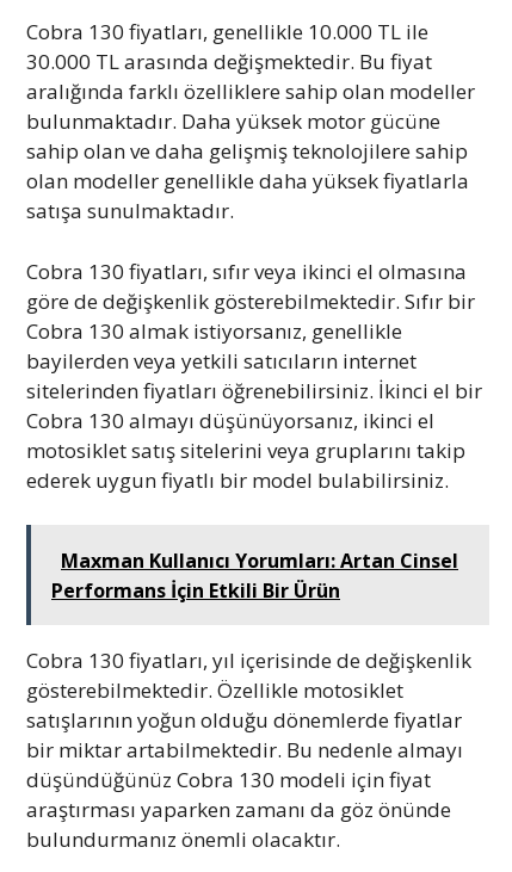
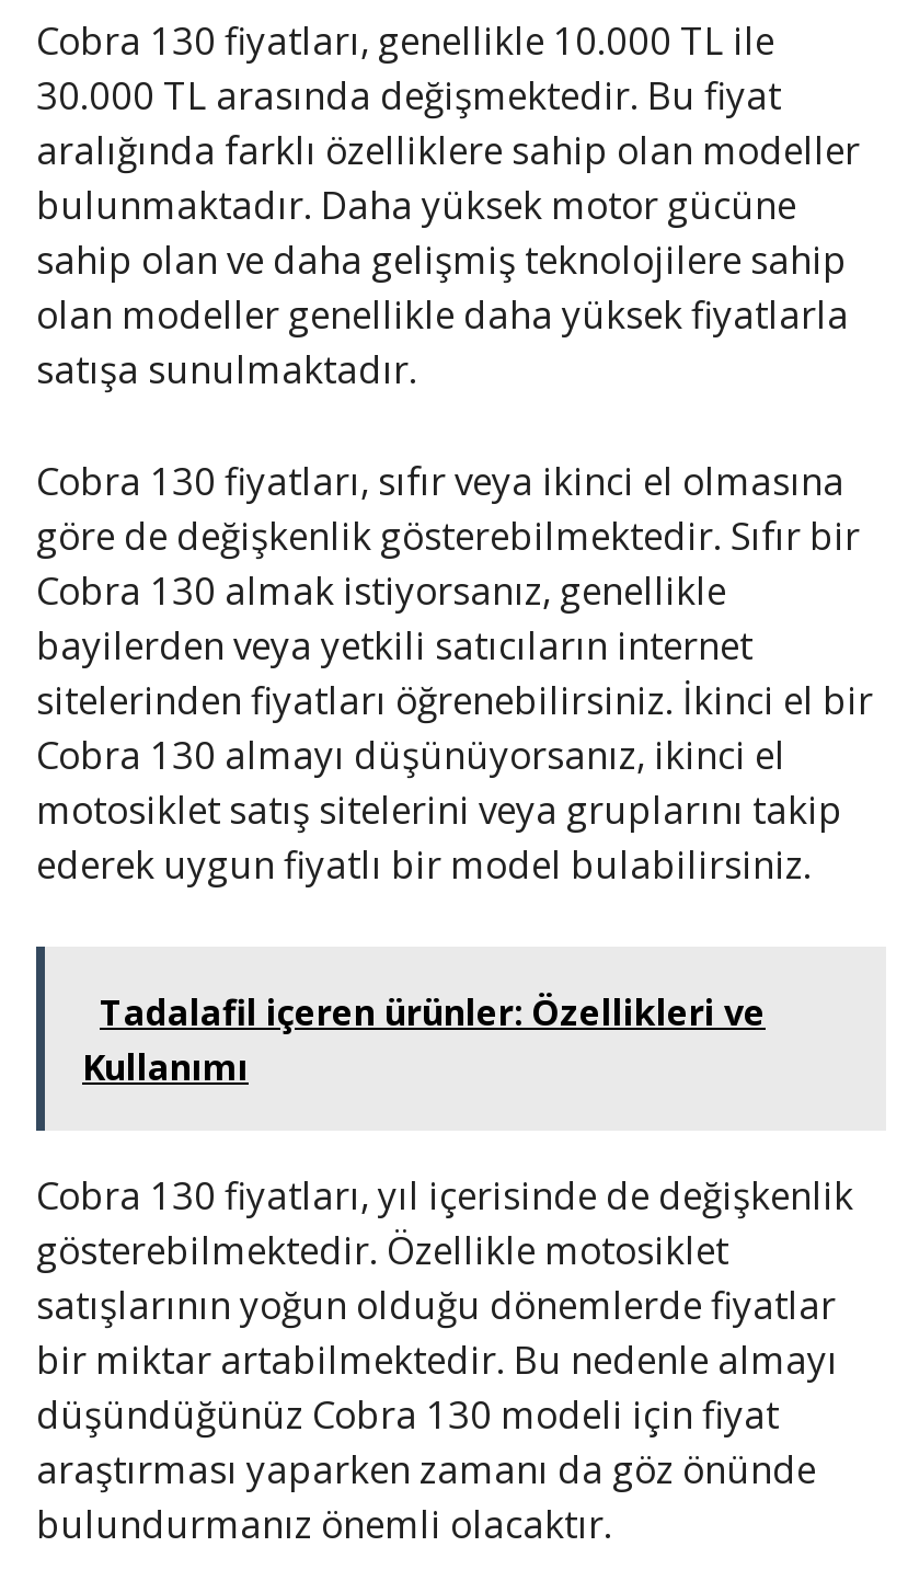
- Maxman Kullanıcı Yorumları: Artan Cinsel
- Performans İçin Etkili Bir Ürün
+ Tadalafil içeren ürünler: Özellikleri ve
+ Kullanımı
